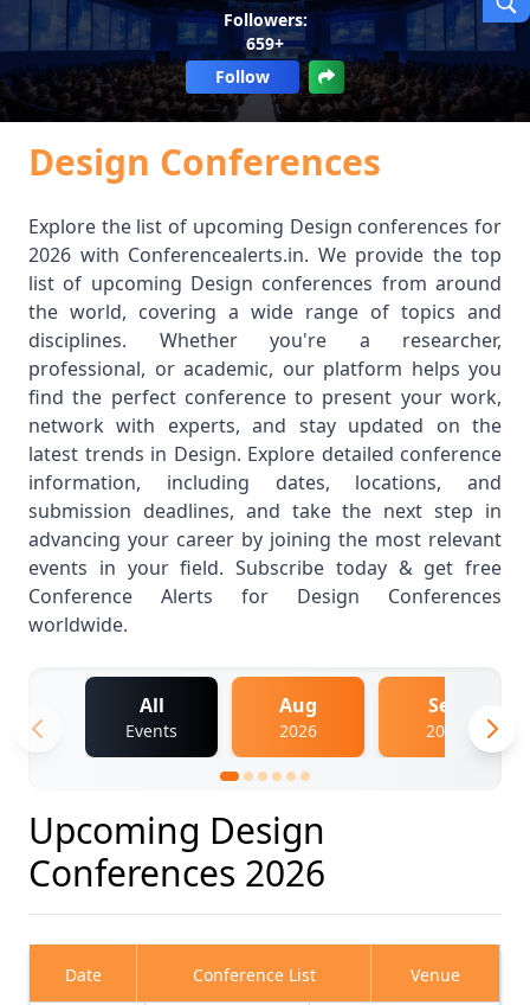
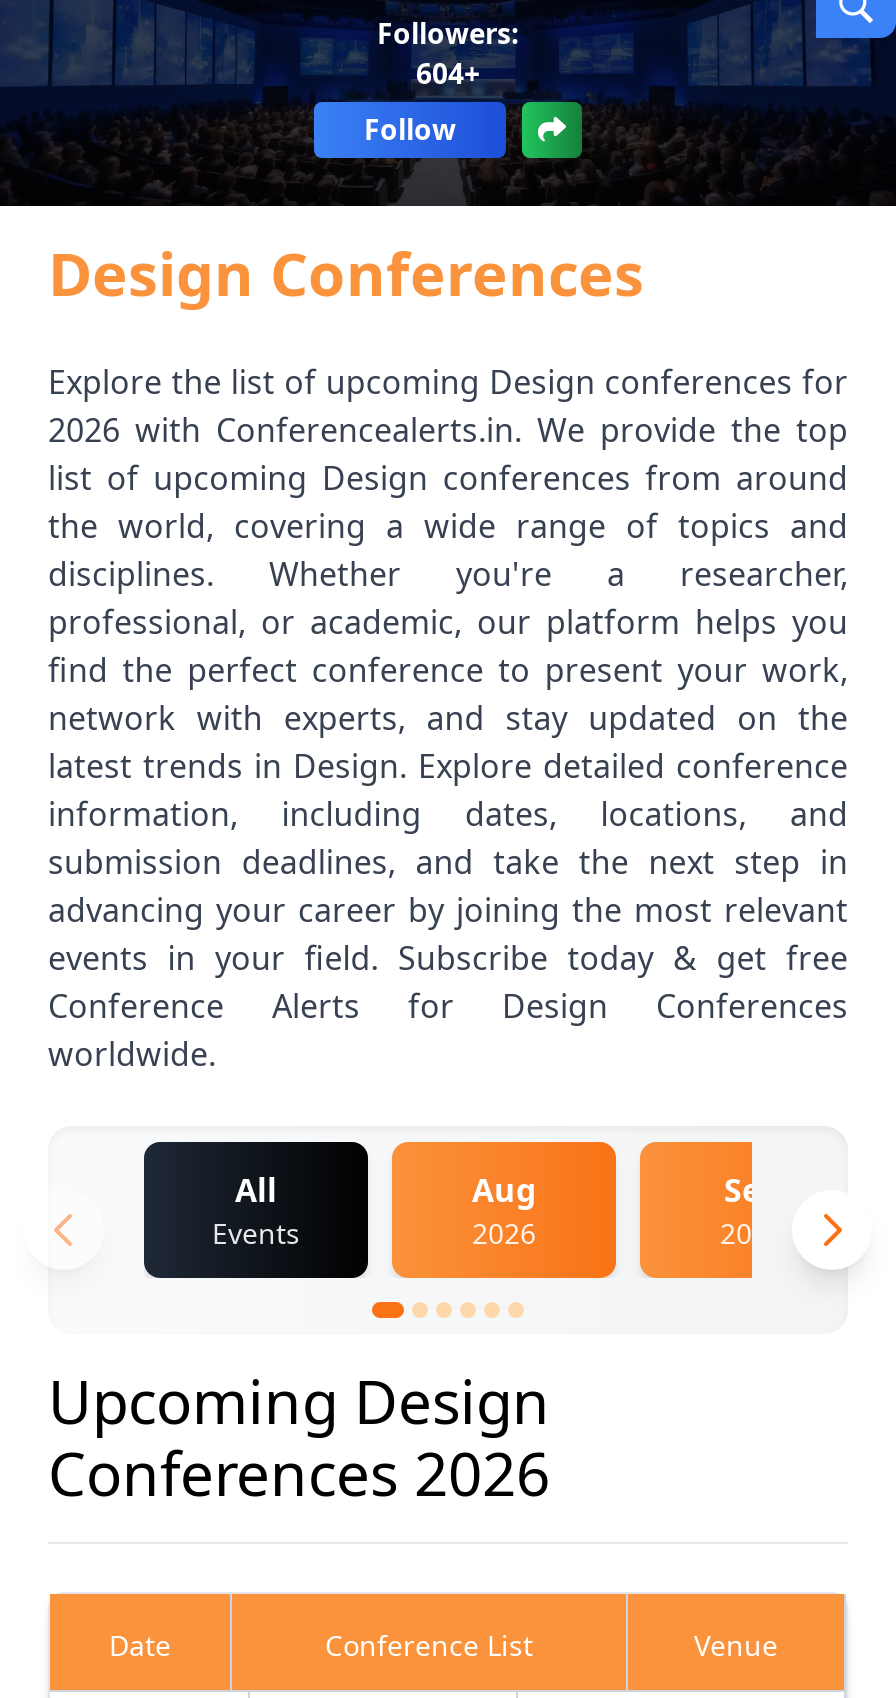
- 659+
+ 604+
